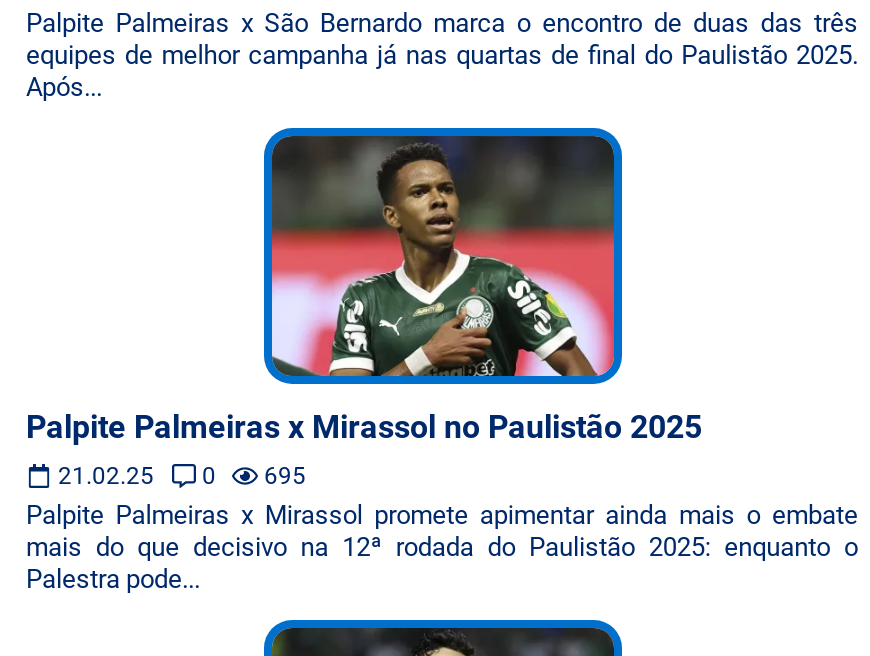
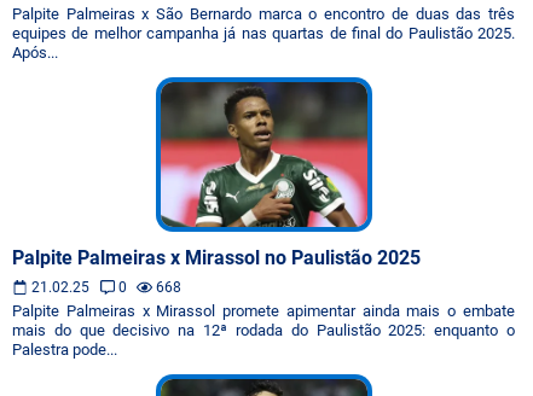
- 21.02.25 0 695
+ 21.02.25 0 668
